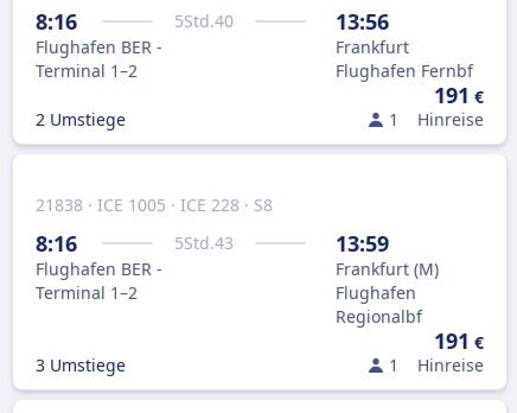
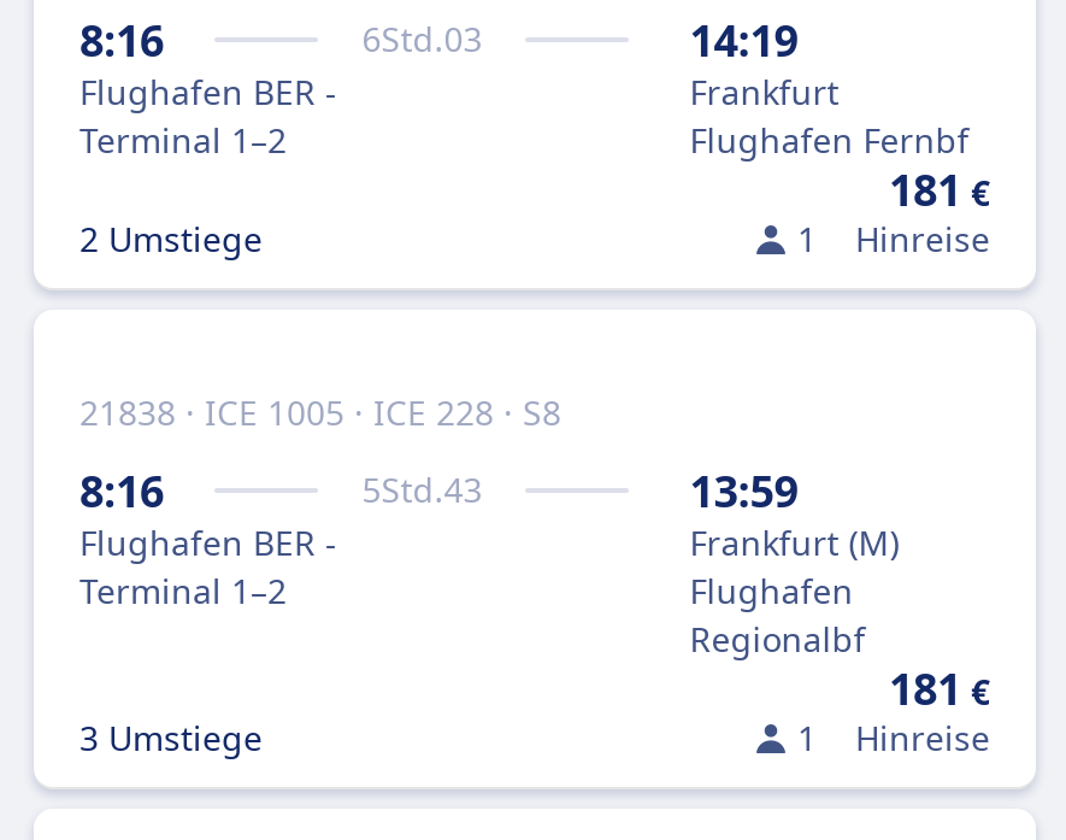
- 5Std.40
+ 6Std.03

- 13:56
+ 14:19

- 191 €
+ 181 €

- 191 €
+ 181 €
